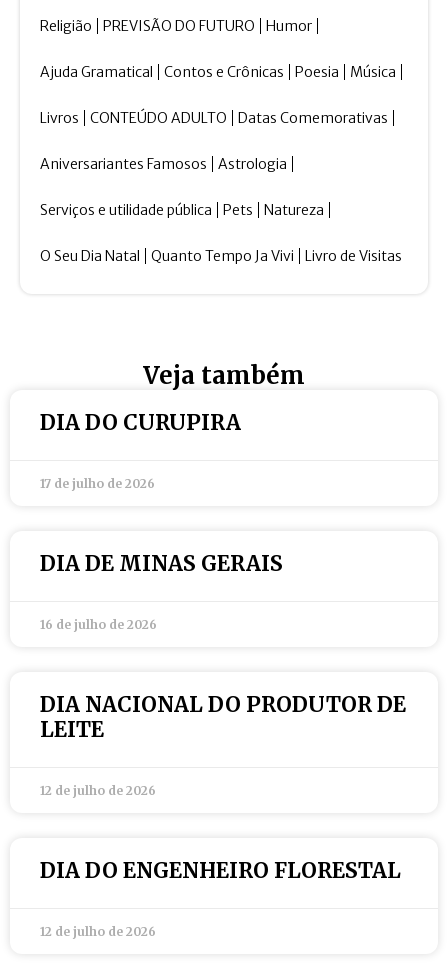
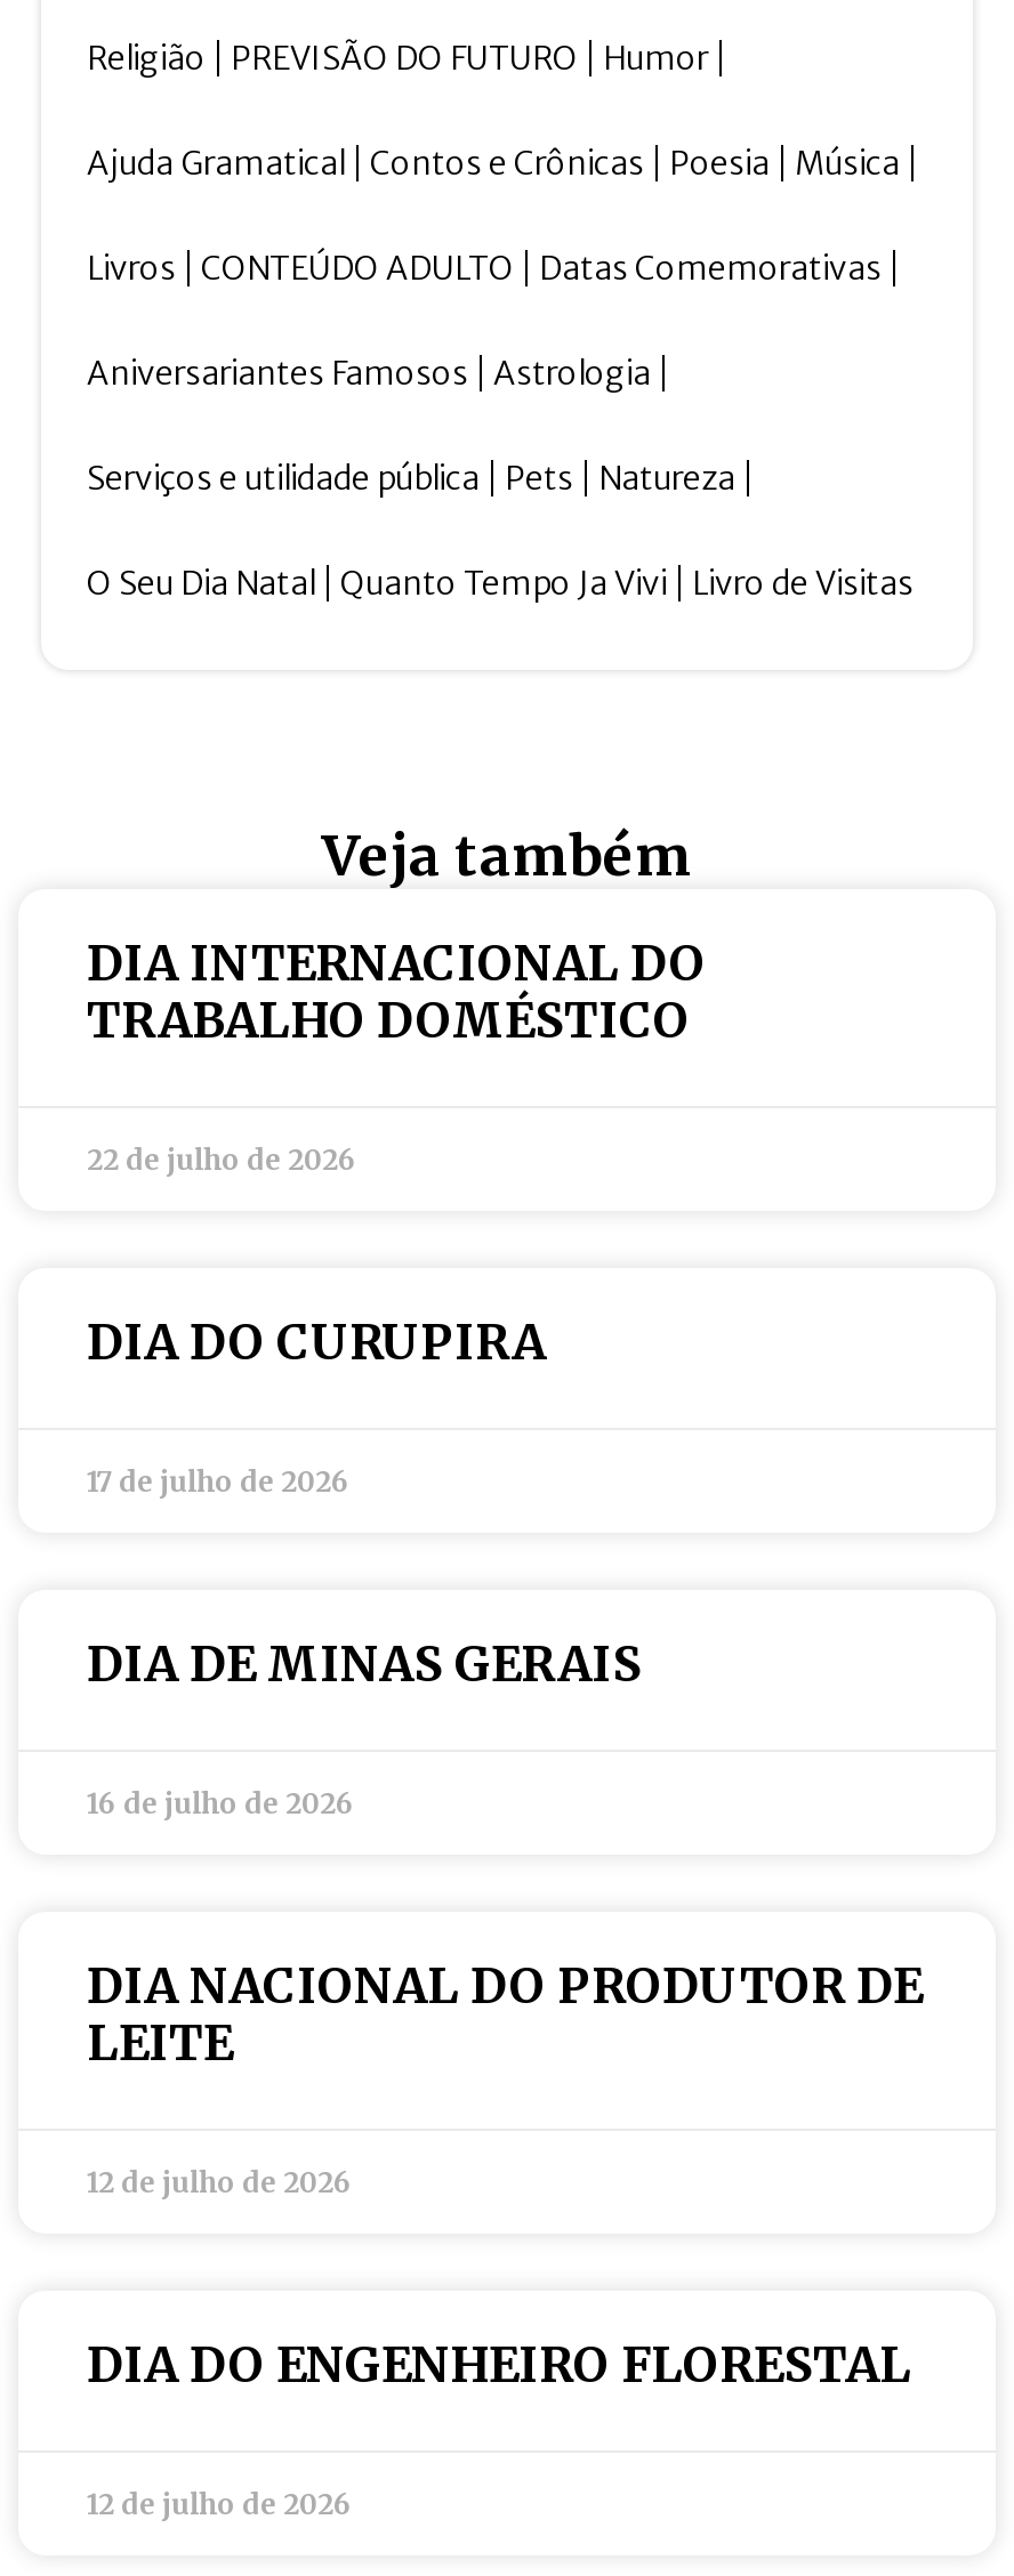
+ DIA INTERNACIONAL DO
+ TRABALHO DOMÉSTICO
+ 22 de julho de 2026
